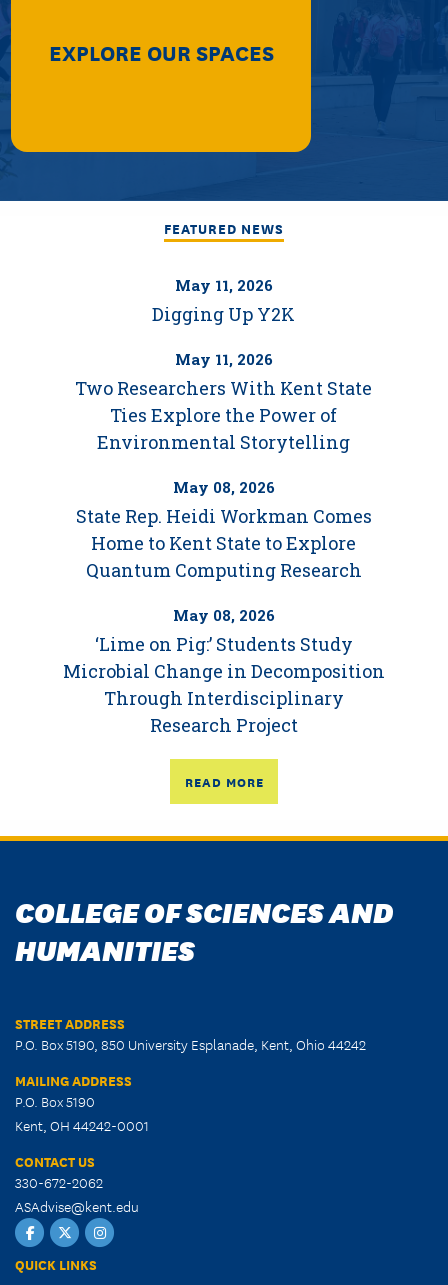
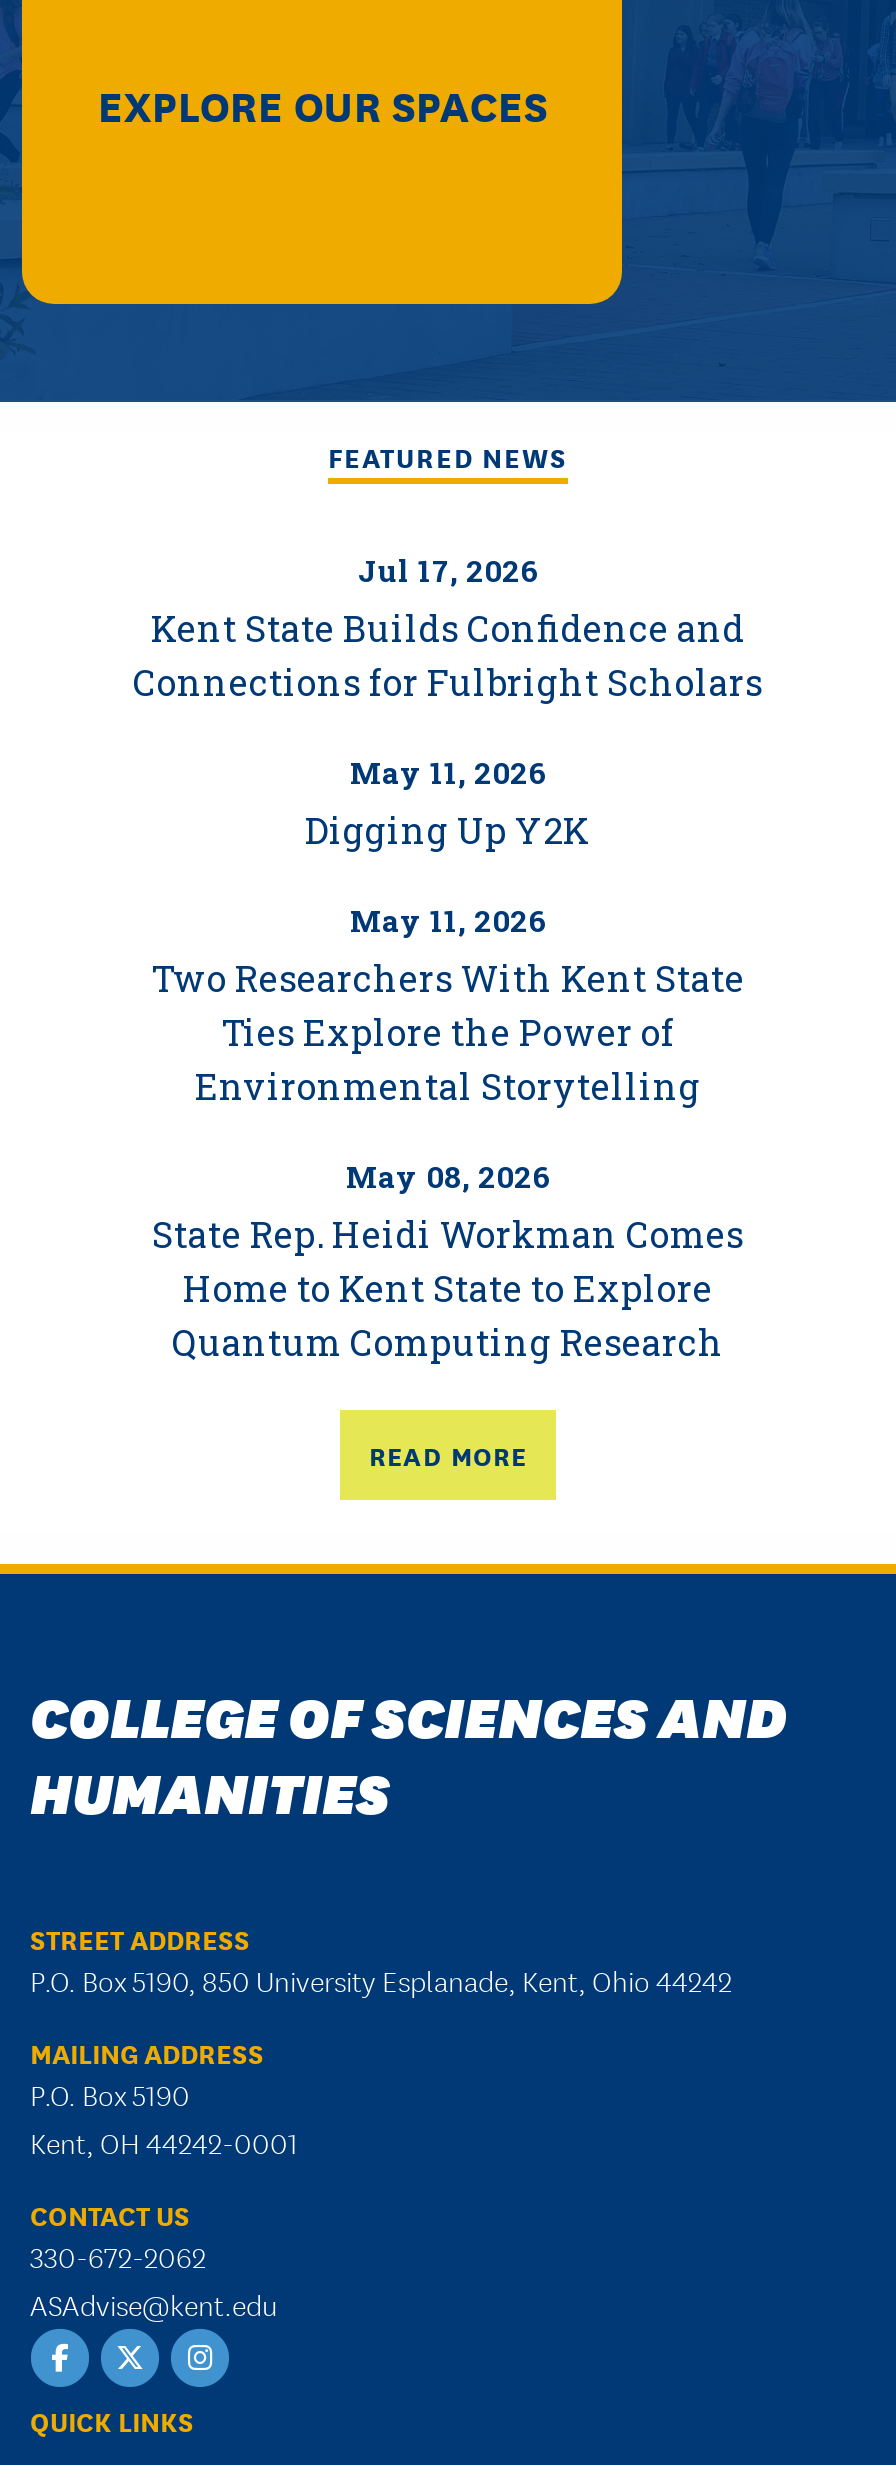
+ Jul 17, 2026
+ Kent State Builds Confidence and
+ Connections for Fulbright Scholars

moved down: May 11, 2026 | Digging Up Y2K | May 11, 2026 | ... | Home to Kent State to Explore | Quantum Computing Research

- May 08, 2026
- ‘Lime on Pig:’ Students Study
- Microbial Change in Decomposition
- Through Interdisciplinary
- Research Project
